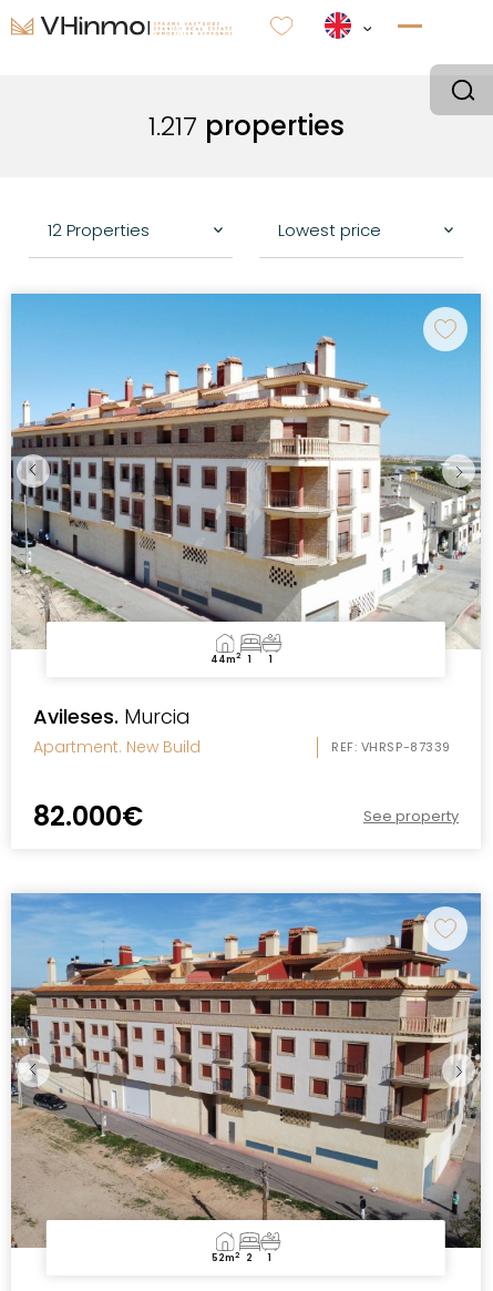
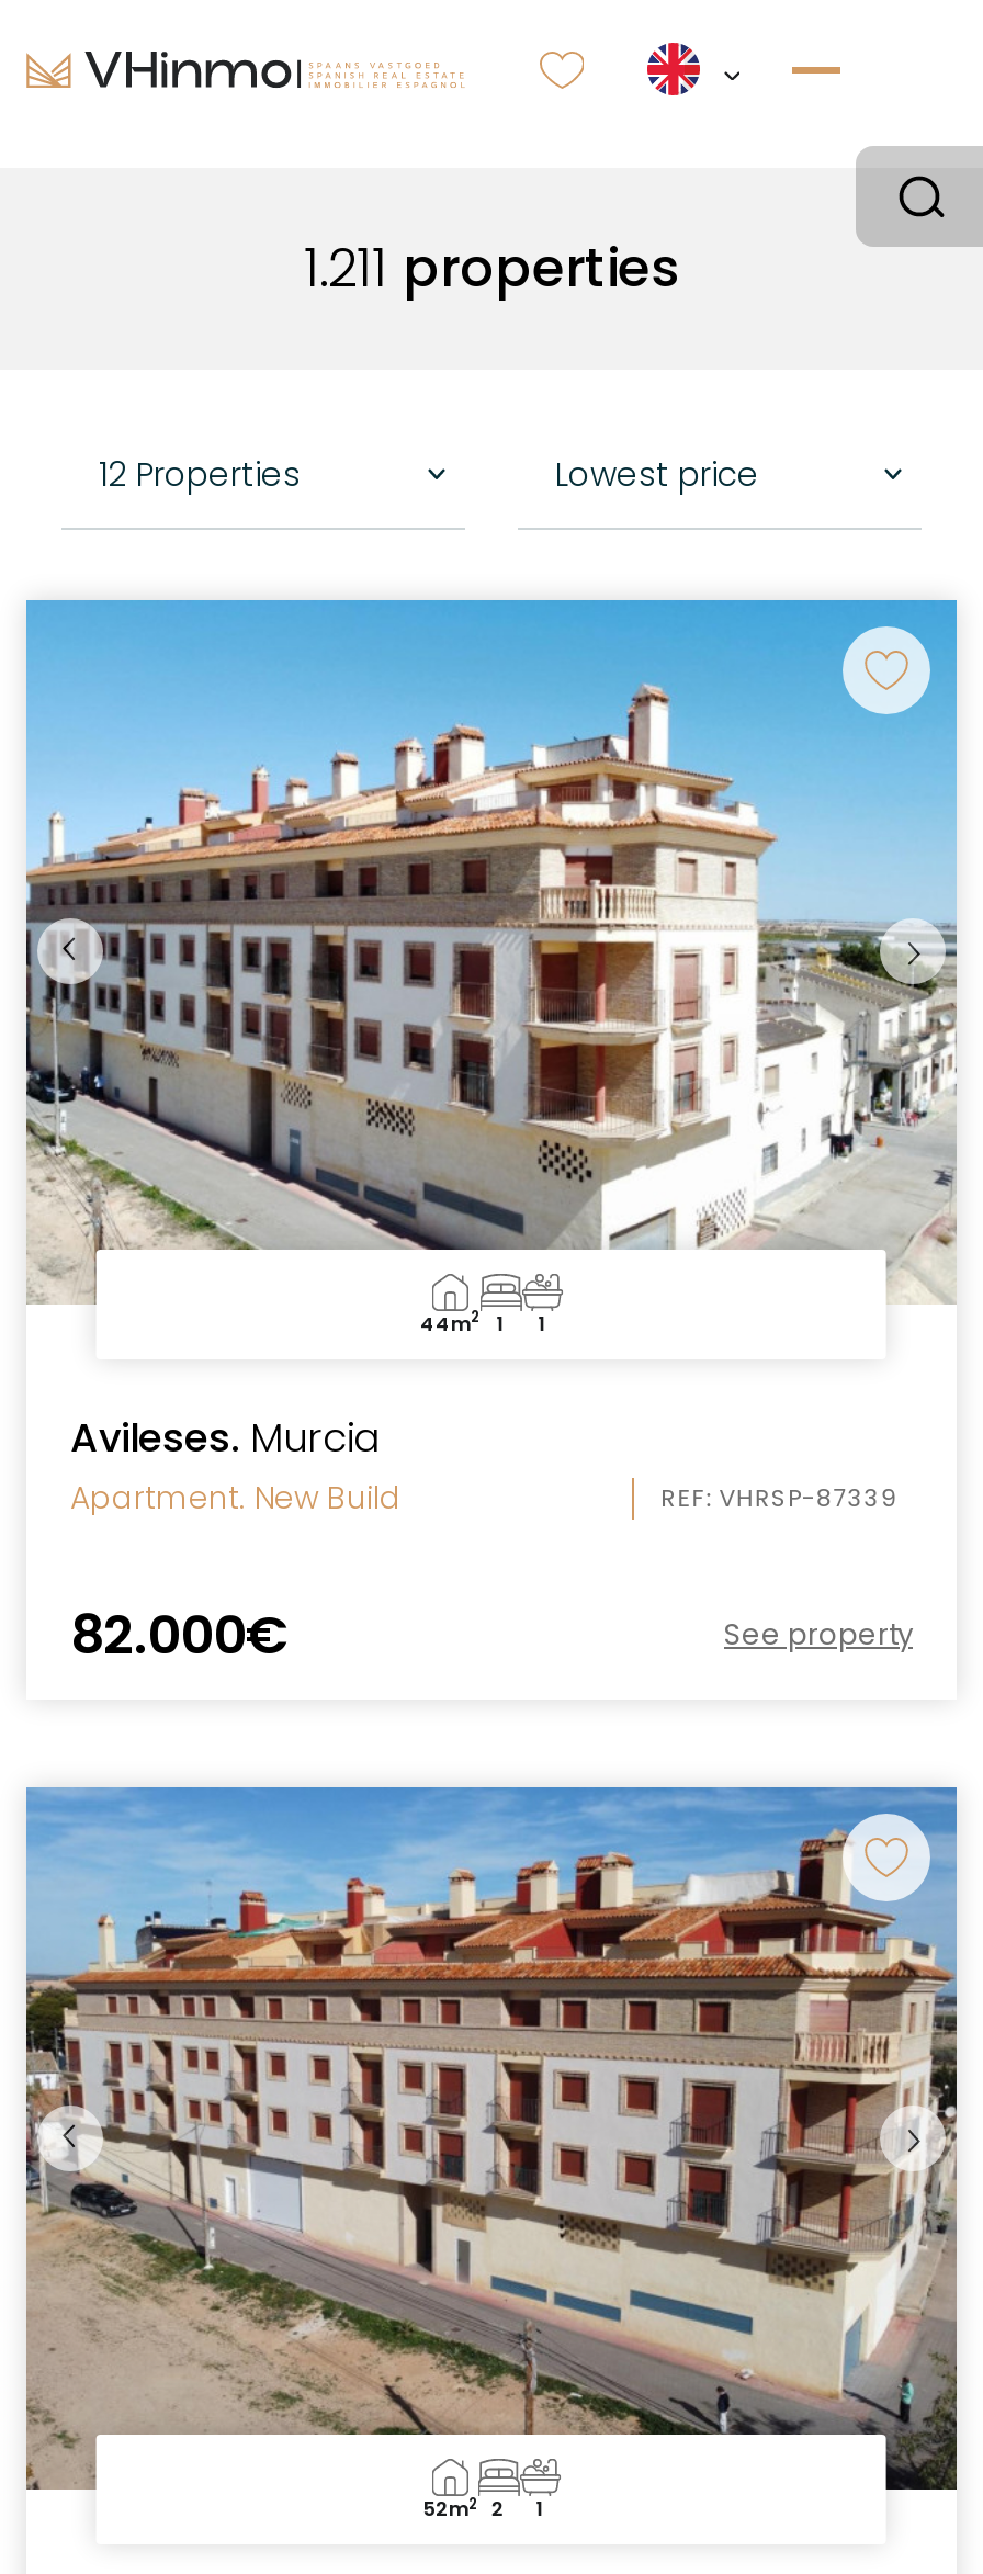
- 1.217 properties
+ 1.211 properties
